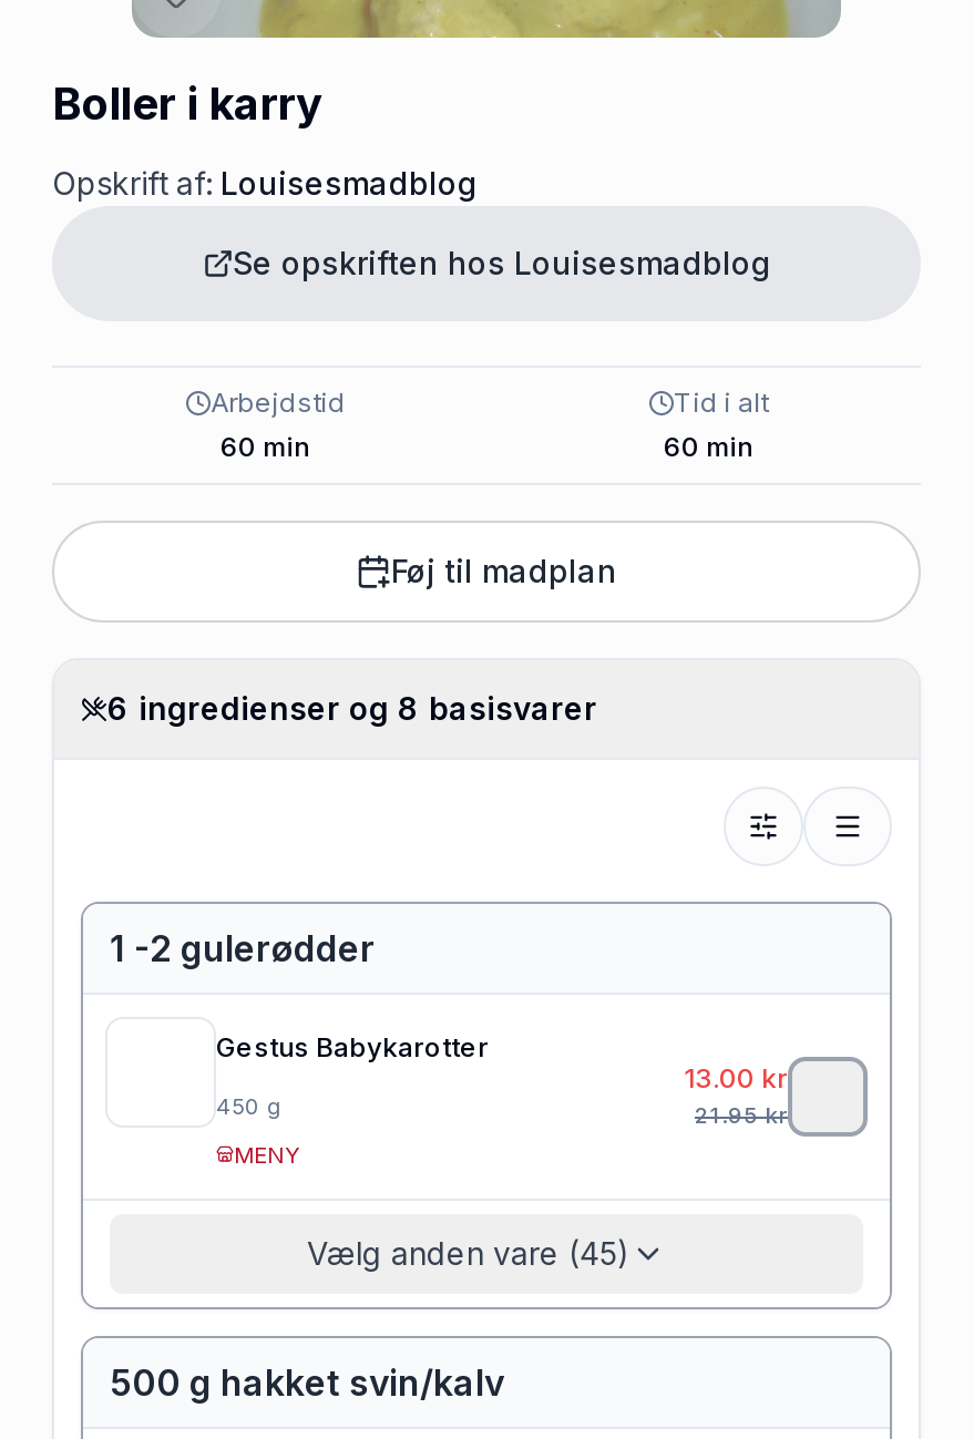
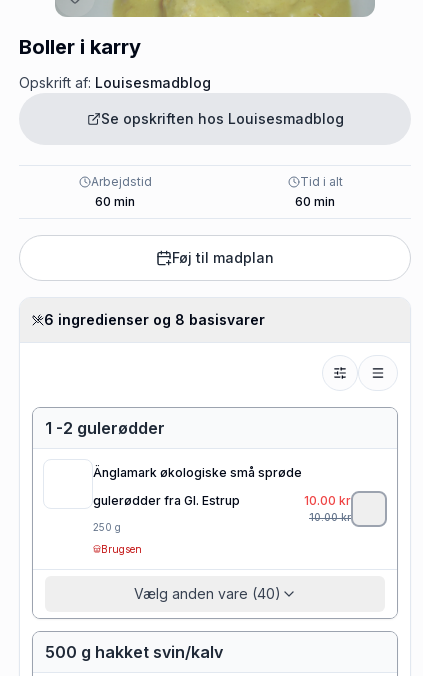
- Gestus Babykarotter
- 450 g
- MENY
+ Änglamark økologiske små sprøde
+ gulerødder fra Gl. Estrup
+ 250 g
+ Brugsen

- 13.00 kr
- 21.95kr
+ 10.00 kr
+ 10.00kr

- Vælg anden vare (45)
+ Vælg anden vare (40)
